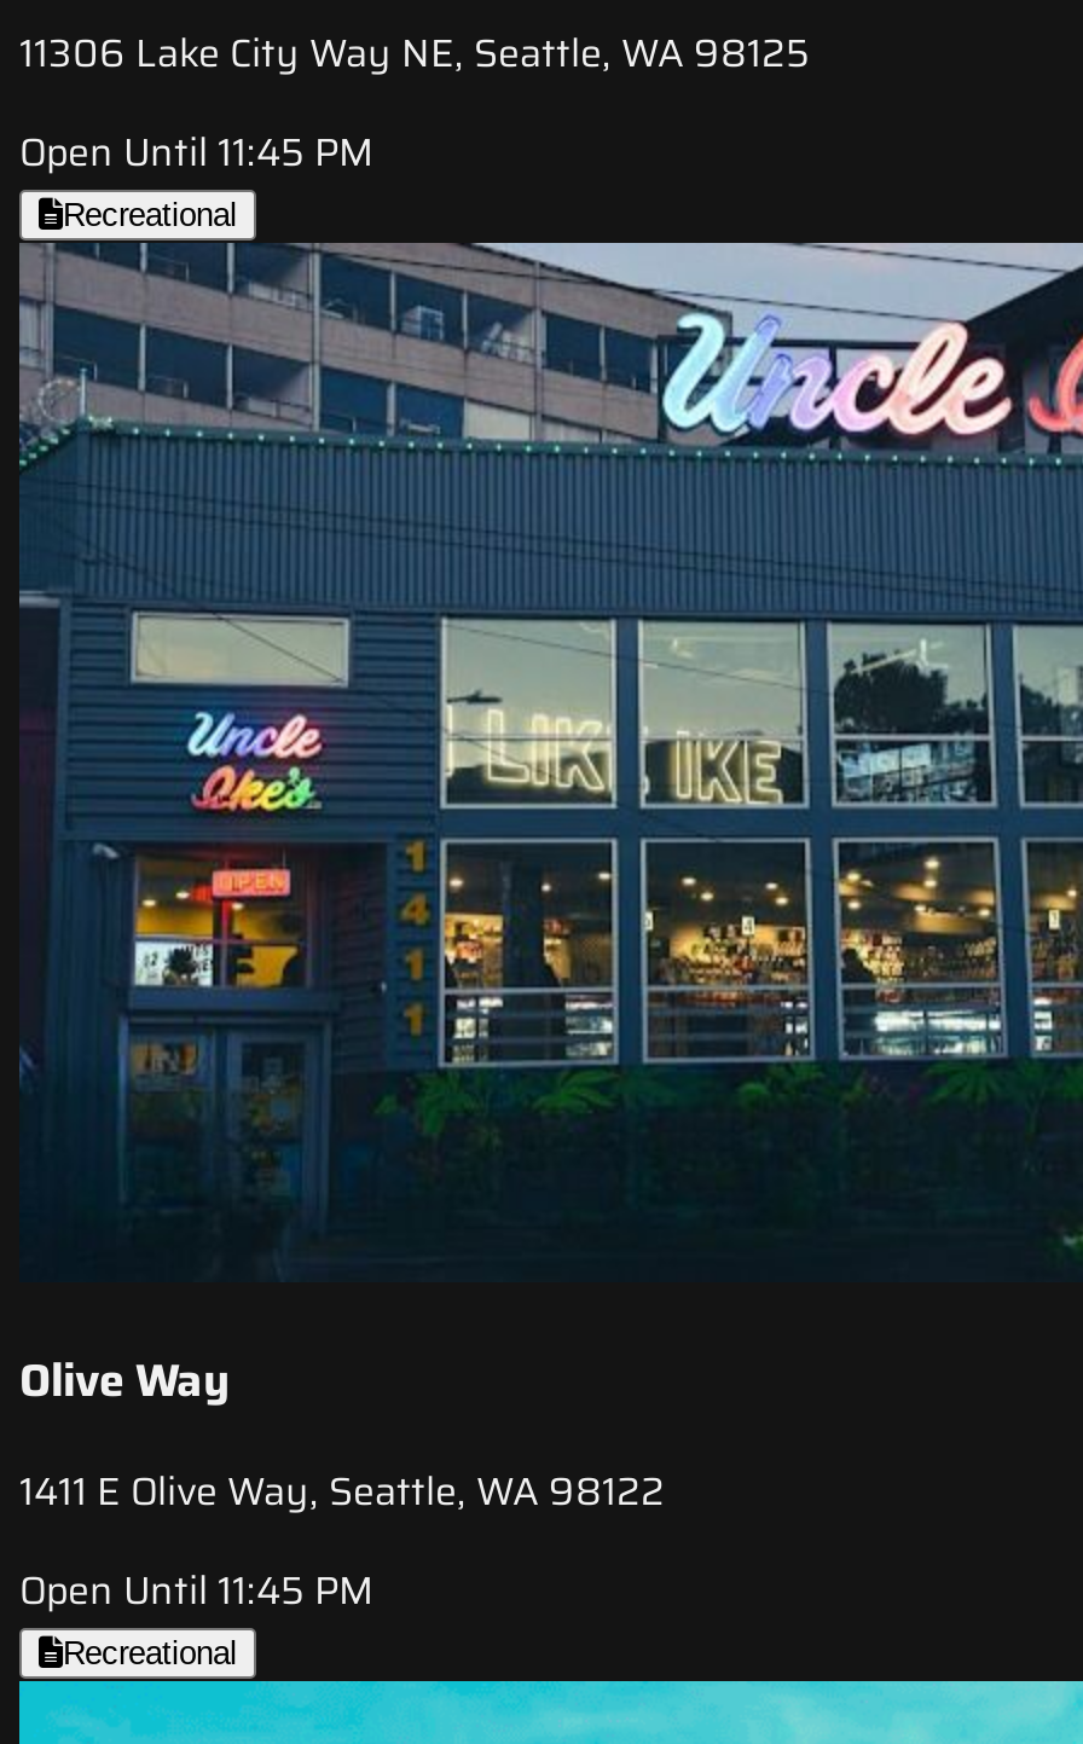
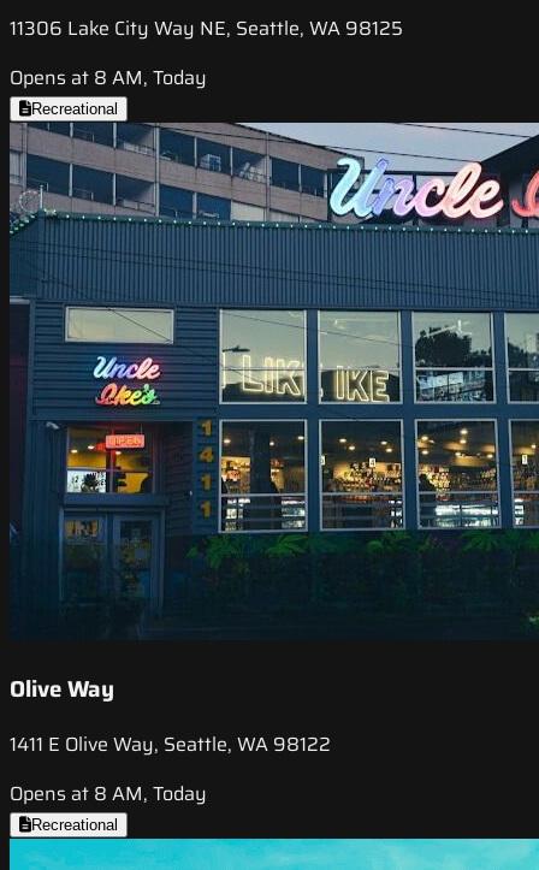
- Open Until 11:45 PM
+ Opens at 8 AM, Today

- Open Until 11:45 PM
+ Opens at 8 AM, Today
